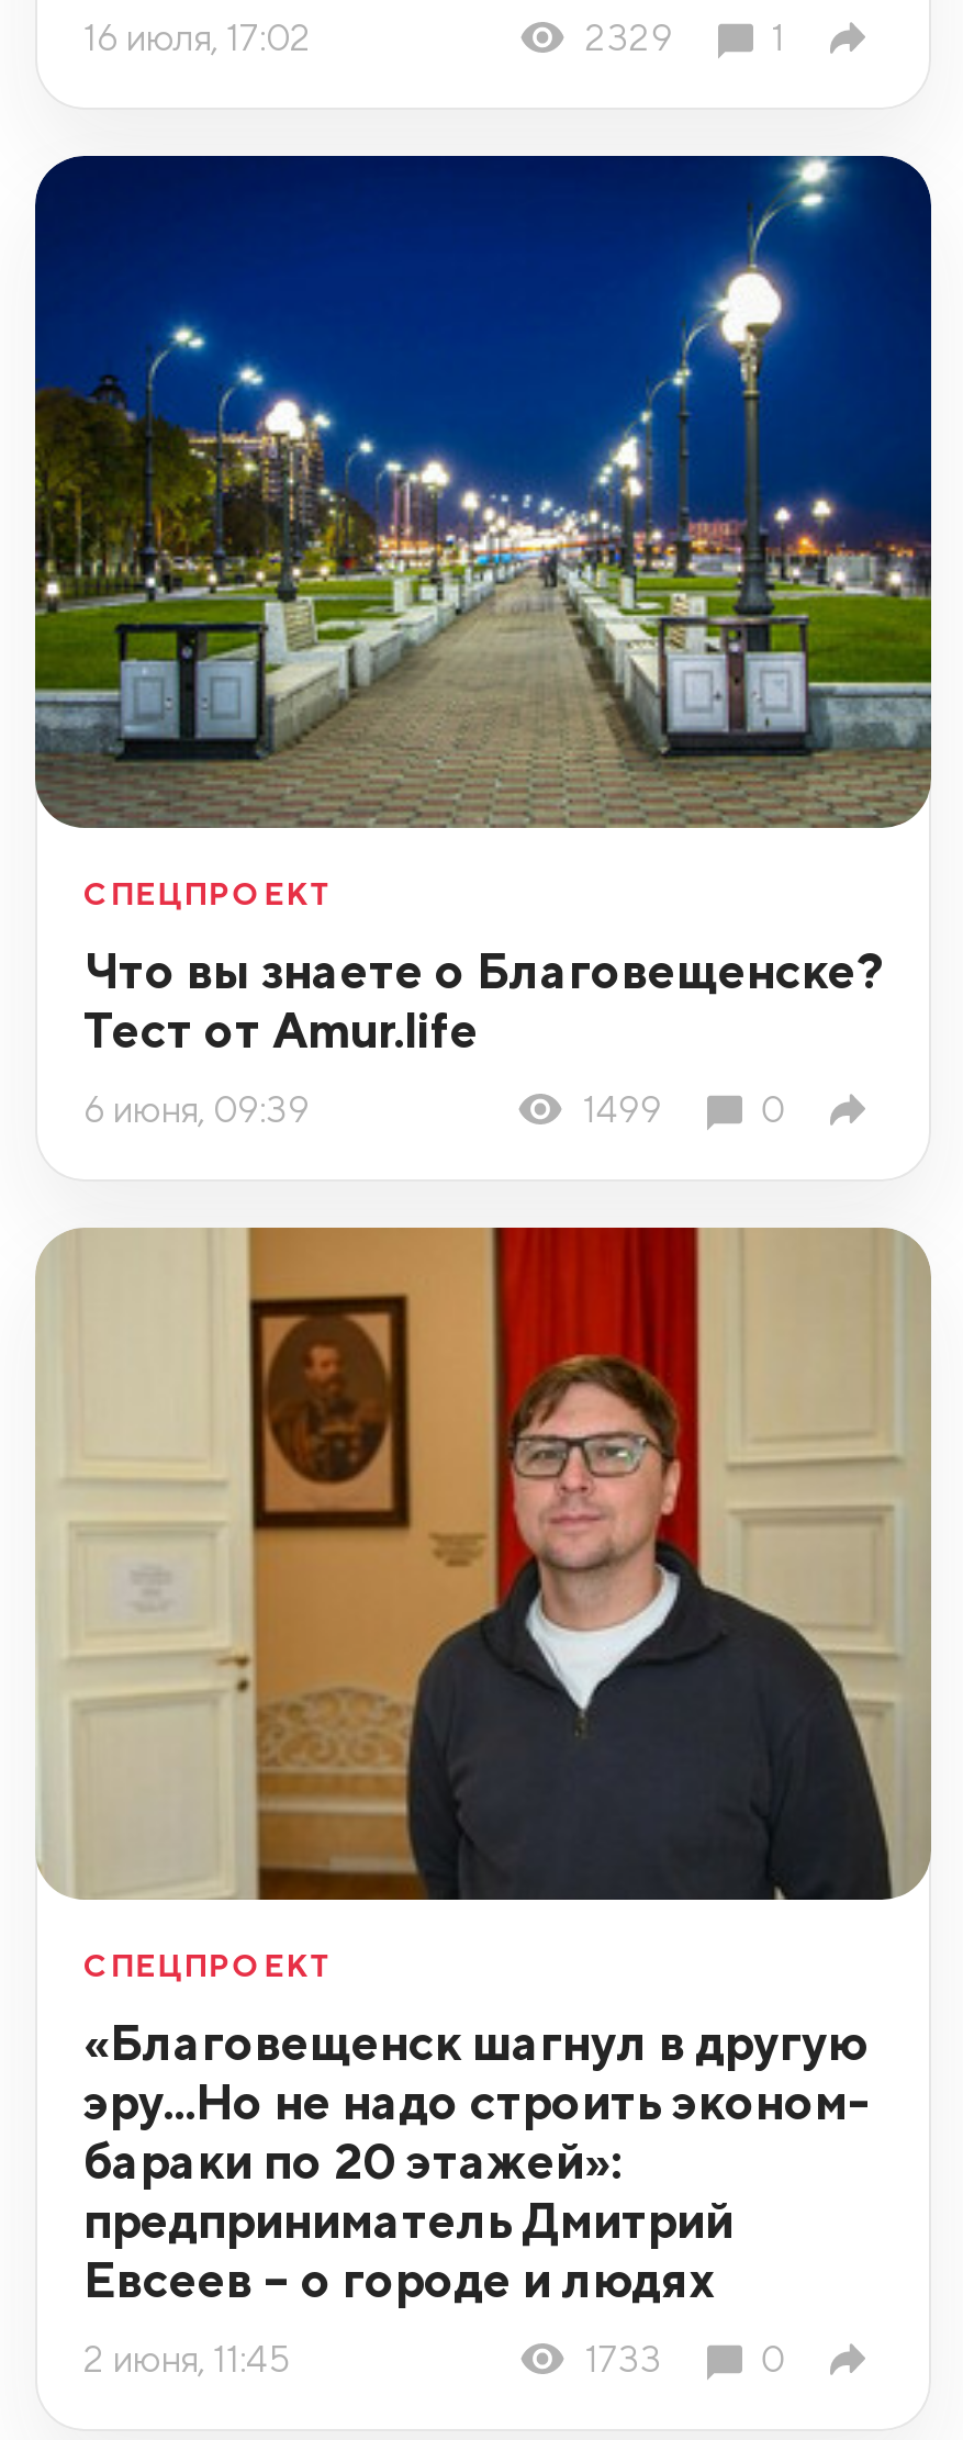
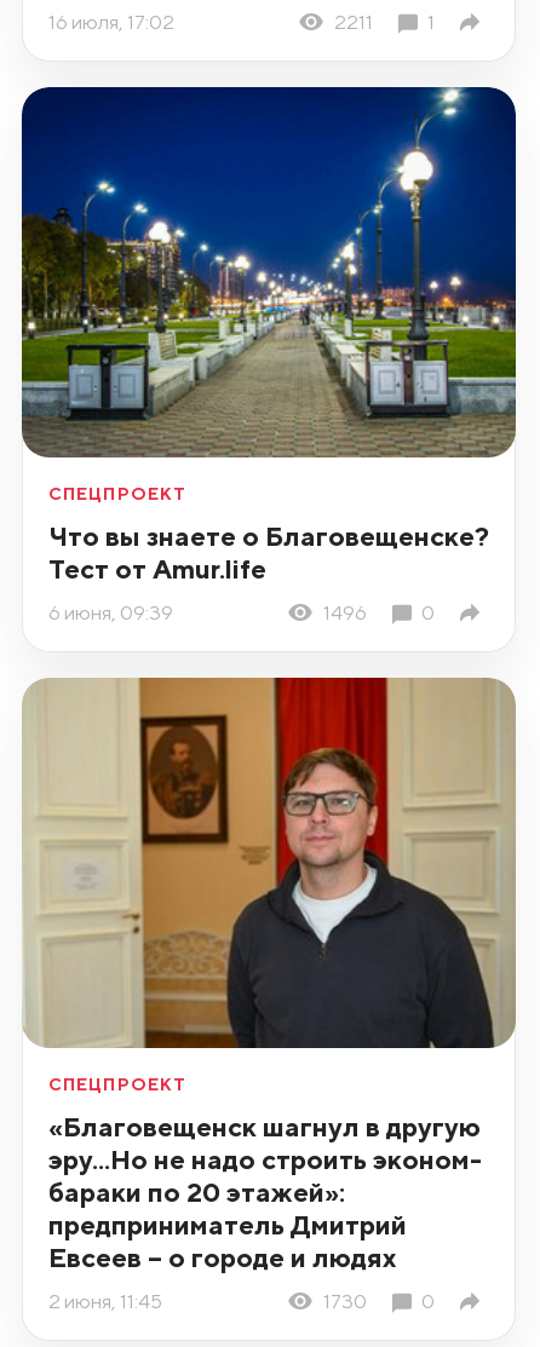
- 2329
+ 2211

- 1499
+ 1496

- 1733
+ 1730
